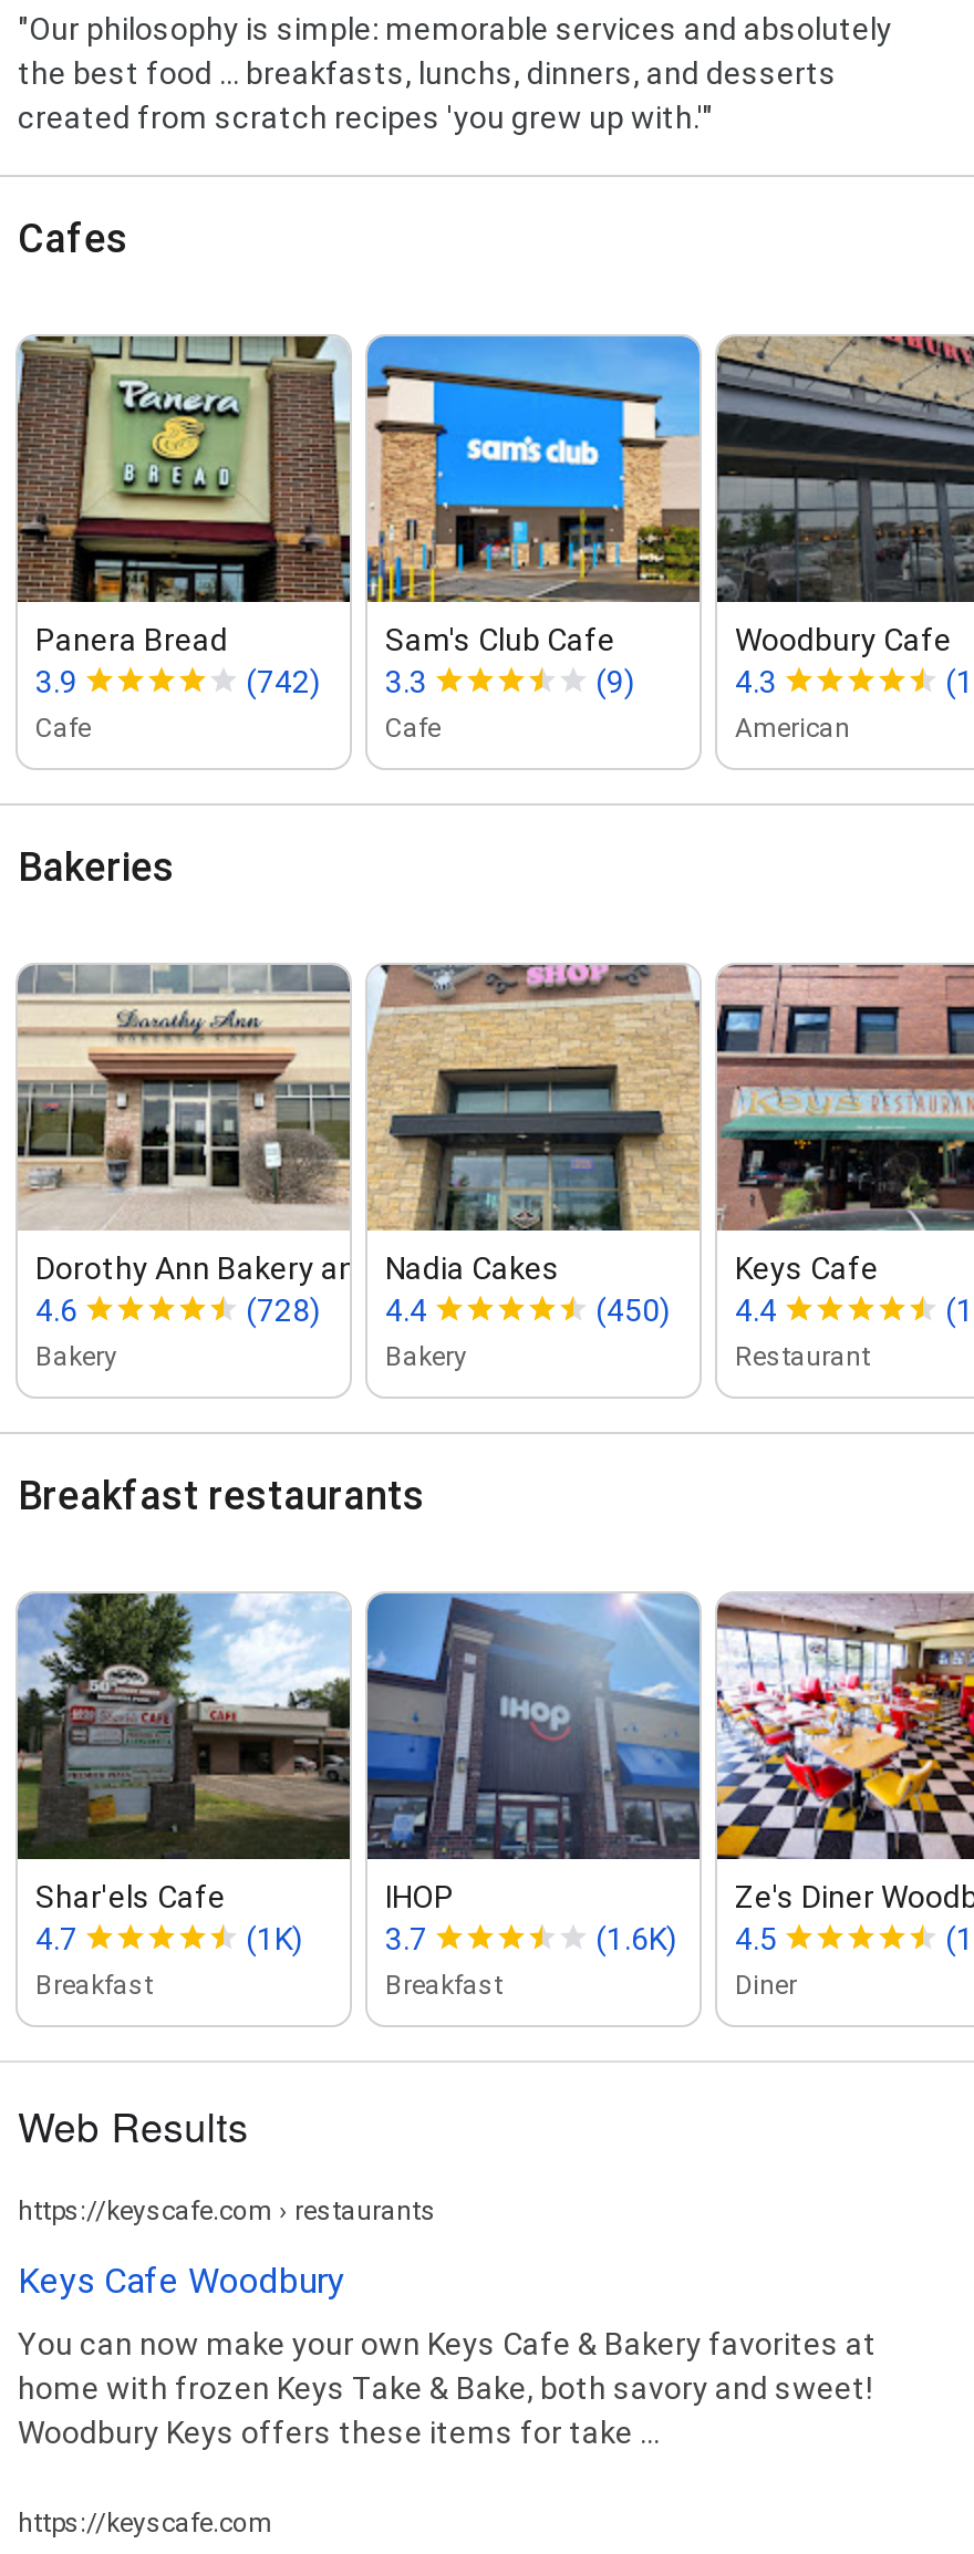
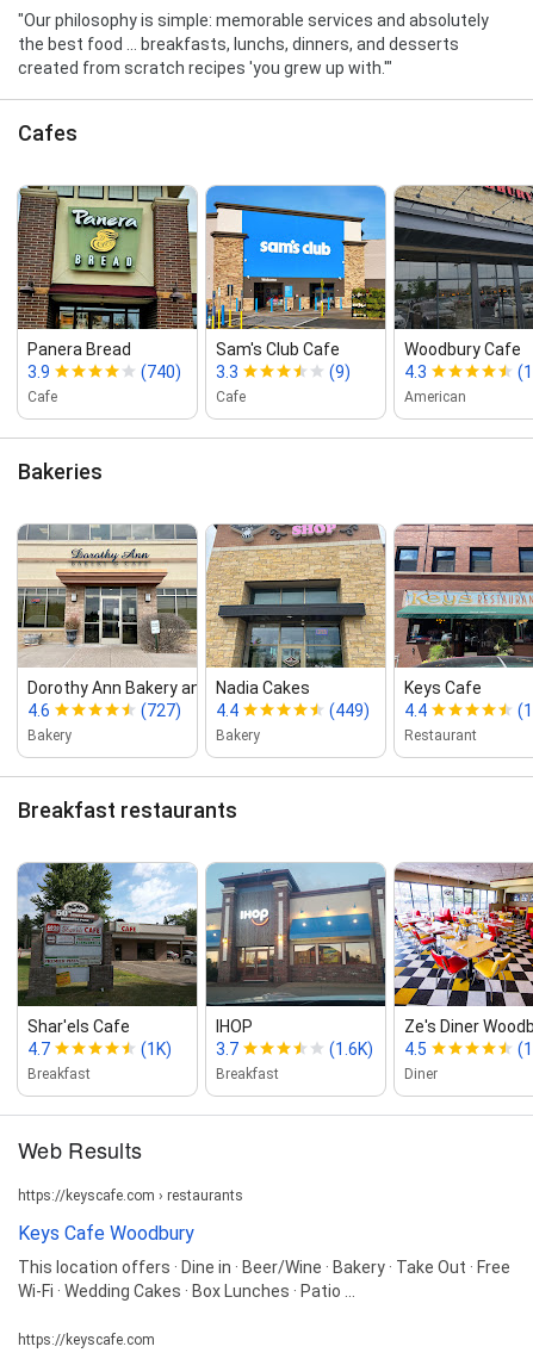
- (742) 3.3
+ (740) 3.3

- (728) 4.4
+ (727) 4.4

- (450) 4.4
+ (449) 4.4

- [image]
+ [image]

- You can now make your own Keys Cafe & Bakery favorites at
- home with frozen Keys Take & Bake, both savory and sweet!
- Woodbury Keys offers these items for take ...
+ This location offers · Dine in · Beer/Wine · Bakery · Take Out · Free
+ Wi-Fi · Wedding Cakes · Box Lunches · Patio ...
